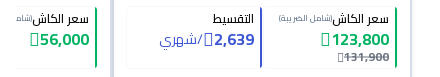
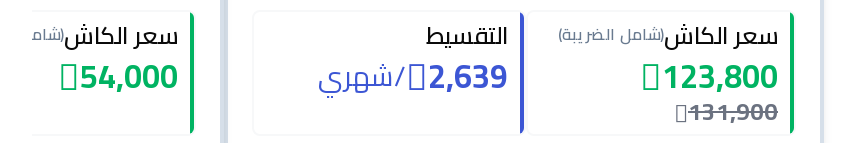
- 56,000
+ 54,000
